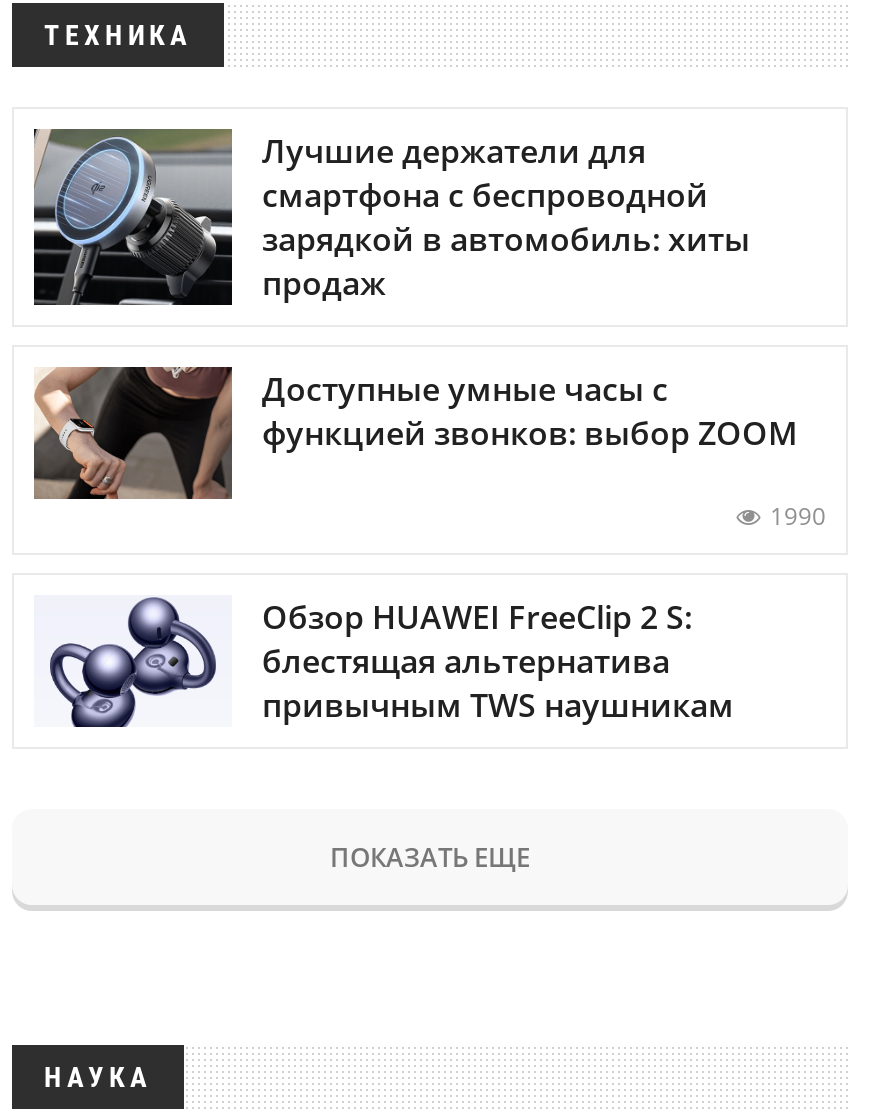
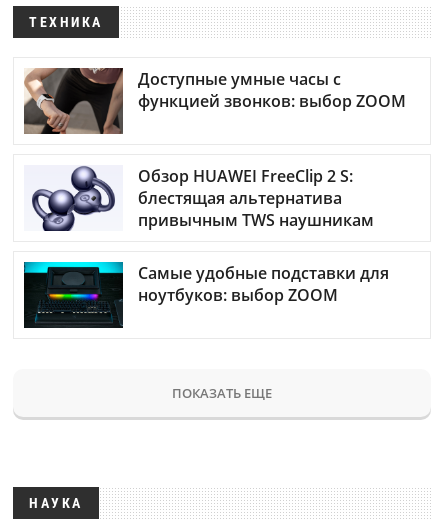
- [image]
- Лучшие держатели для
- смартфона с беспроводной
- зарядкой в автомобиль: хиты
- продаж

moved up: [image] | Доступные умные часы с | функцией звонков: выбор ZOOM

- 1990

moved up: [image] | Обзор HUAWEI FreeClip 2 S: | блестящая альтернатива | привычным TWS наушникам

+ [image]
+ Самые удобные подставки для
+ ноутбуков: выбор ZOOM
